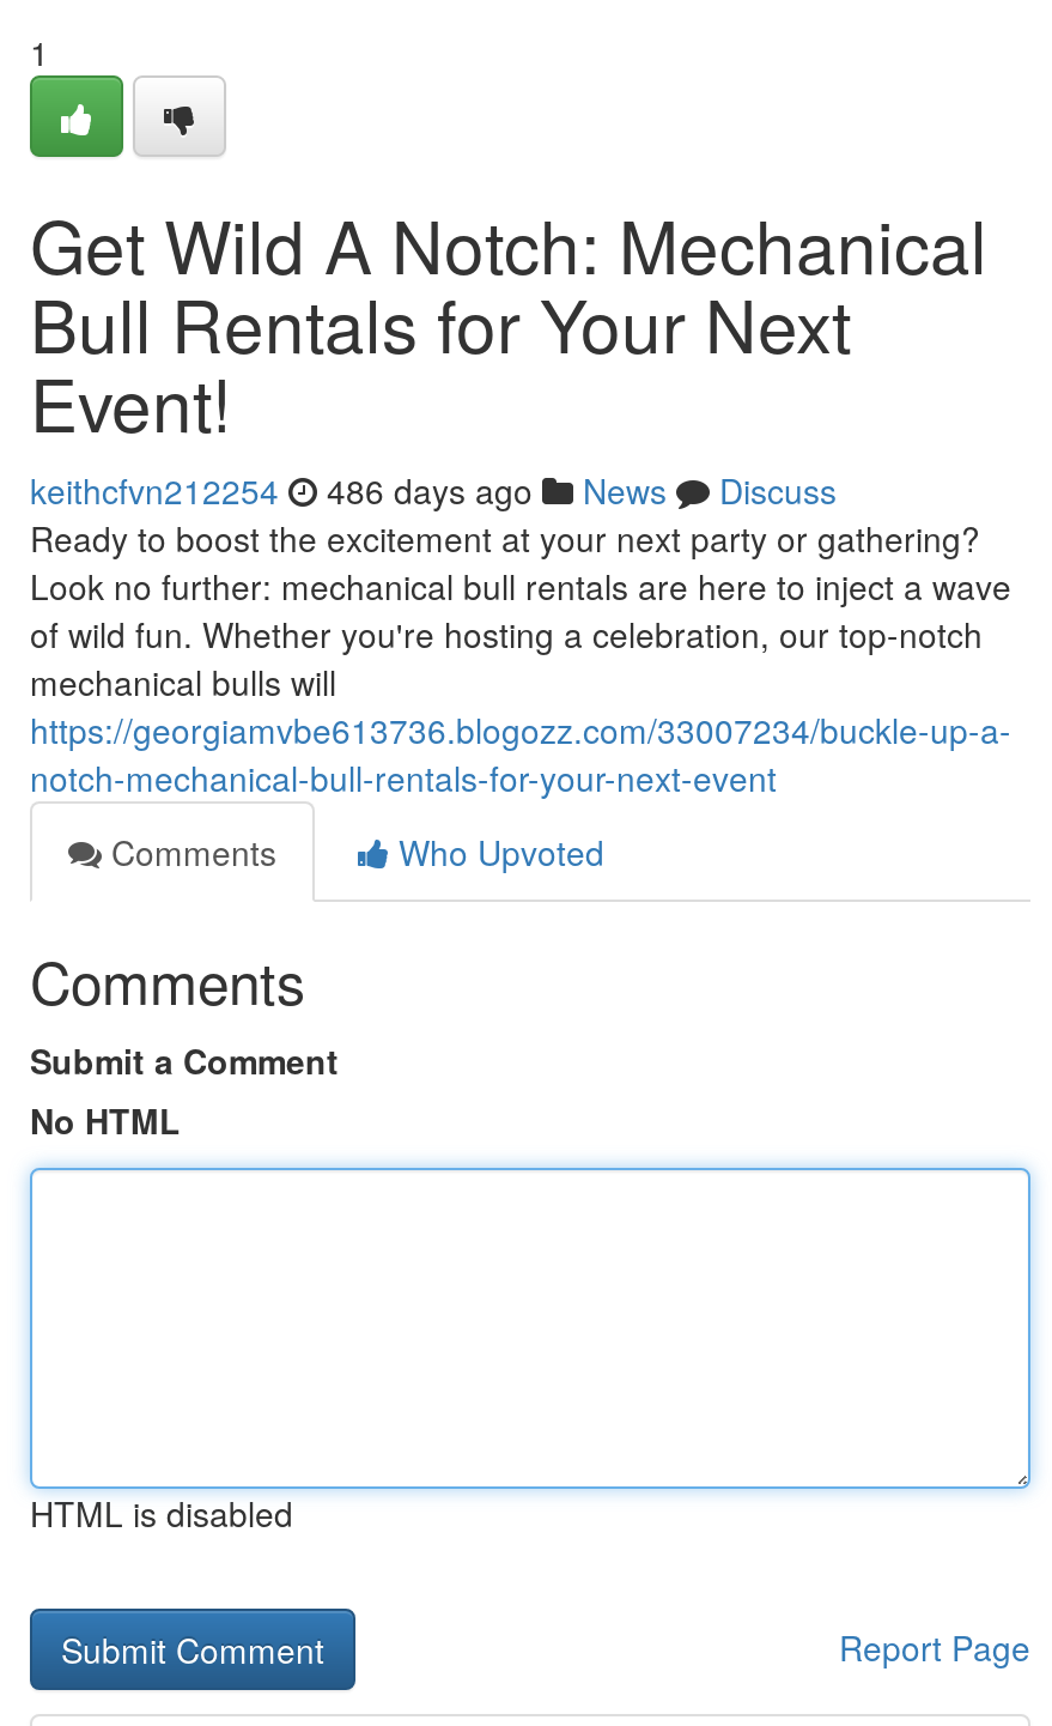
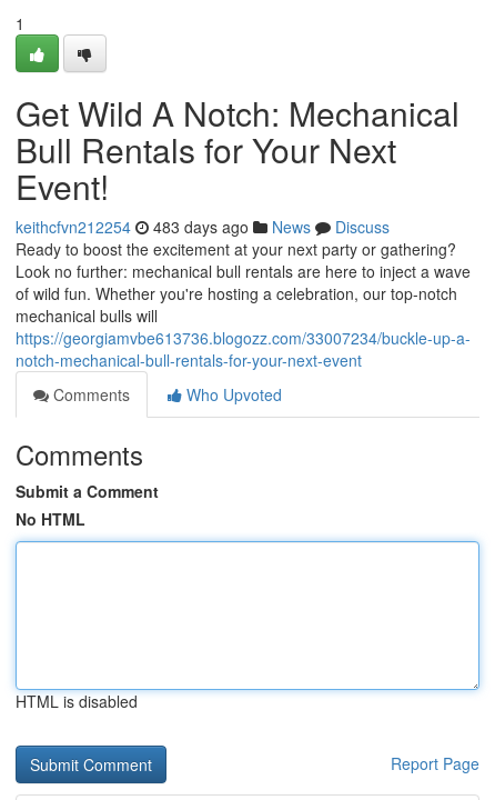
- keithcfvn212254 486 days ago News Discuss
+ keithcfvn212254 483 days ago News Discuss
